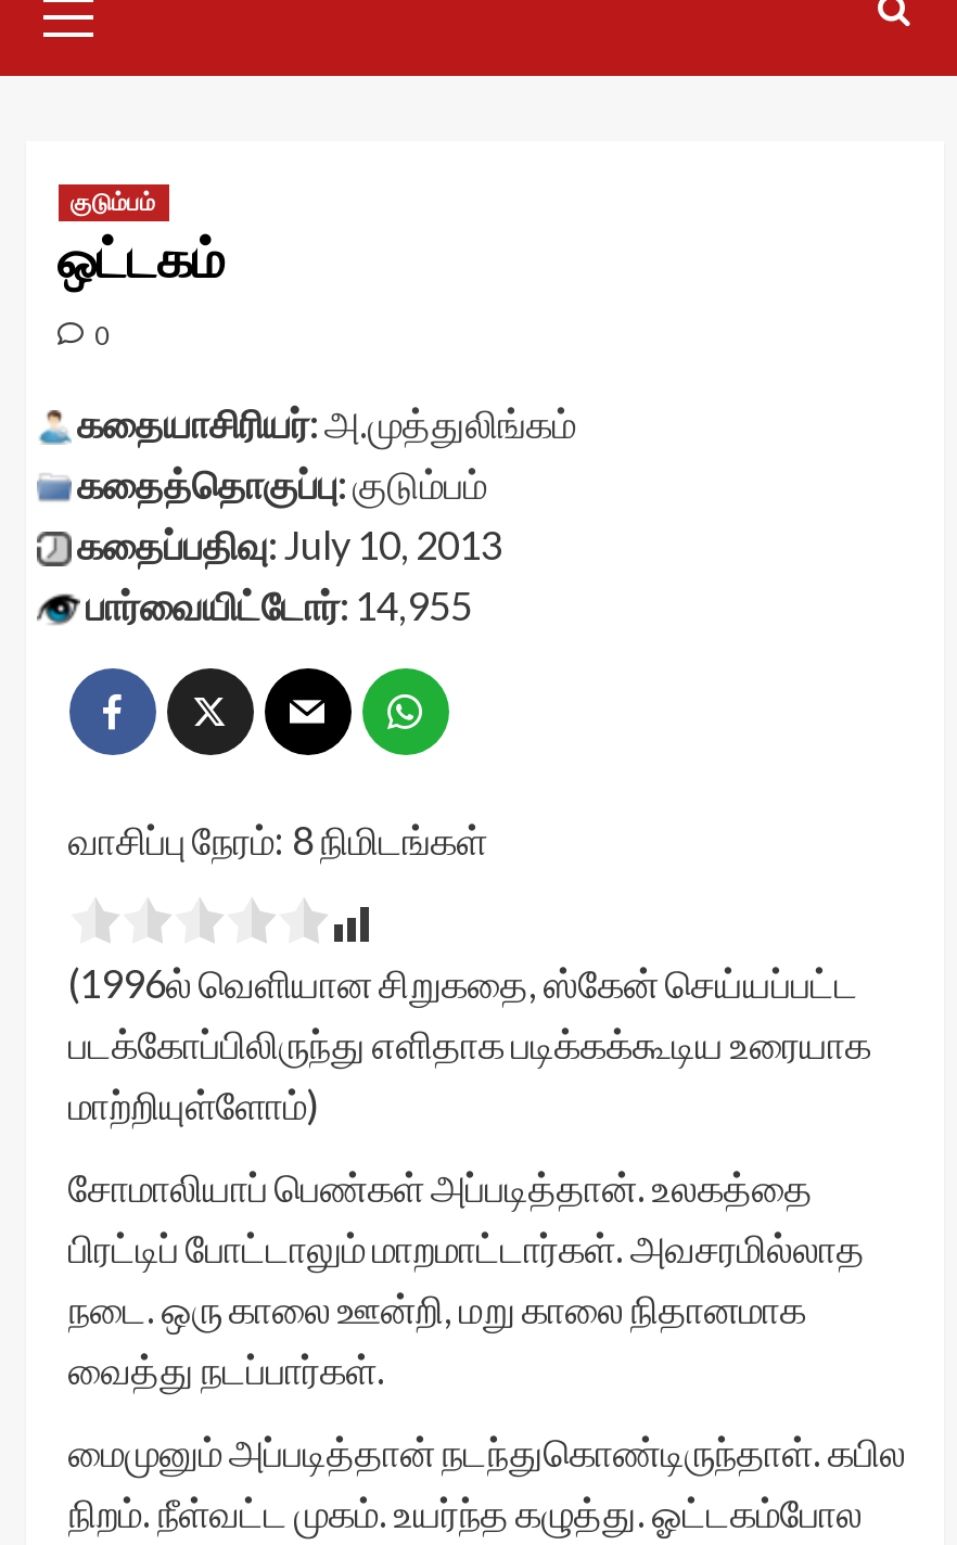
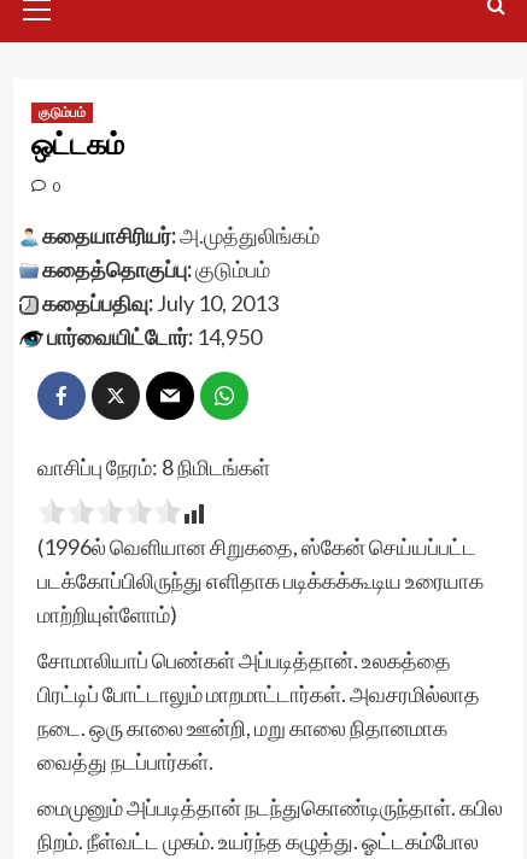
- பார்வையிட்டோர்: 14,955
+ பார்வையிட்டோர்: 14,950
